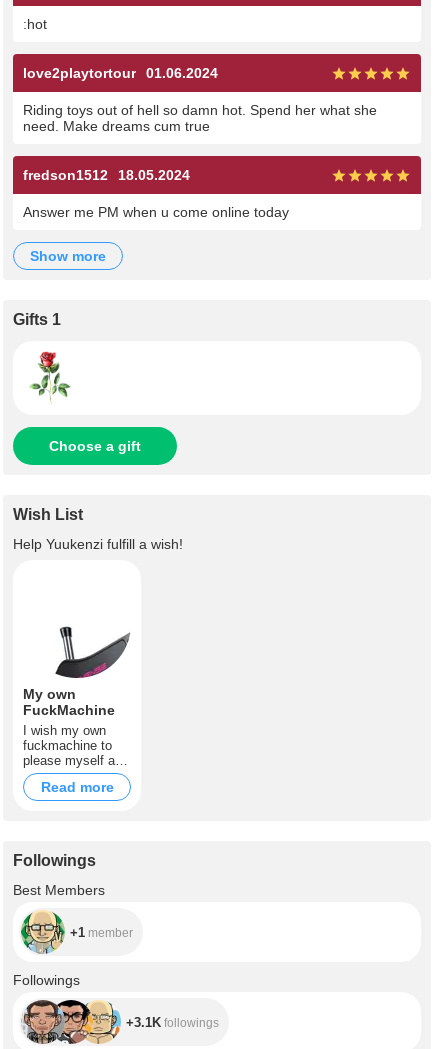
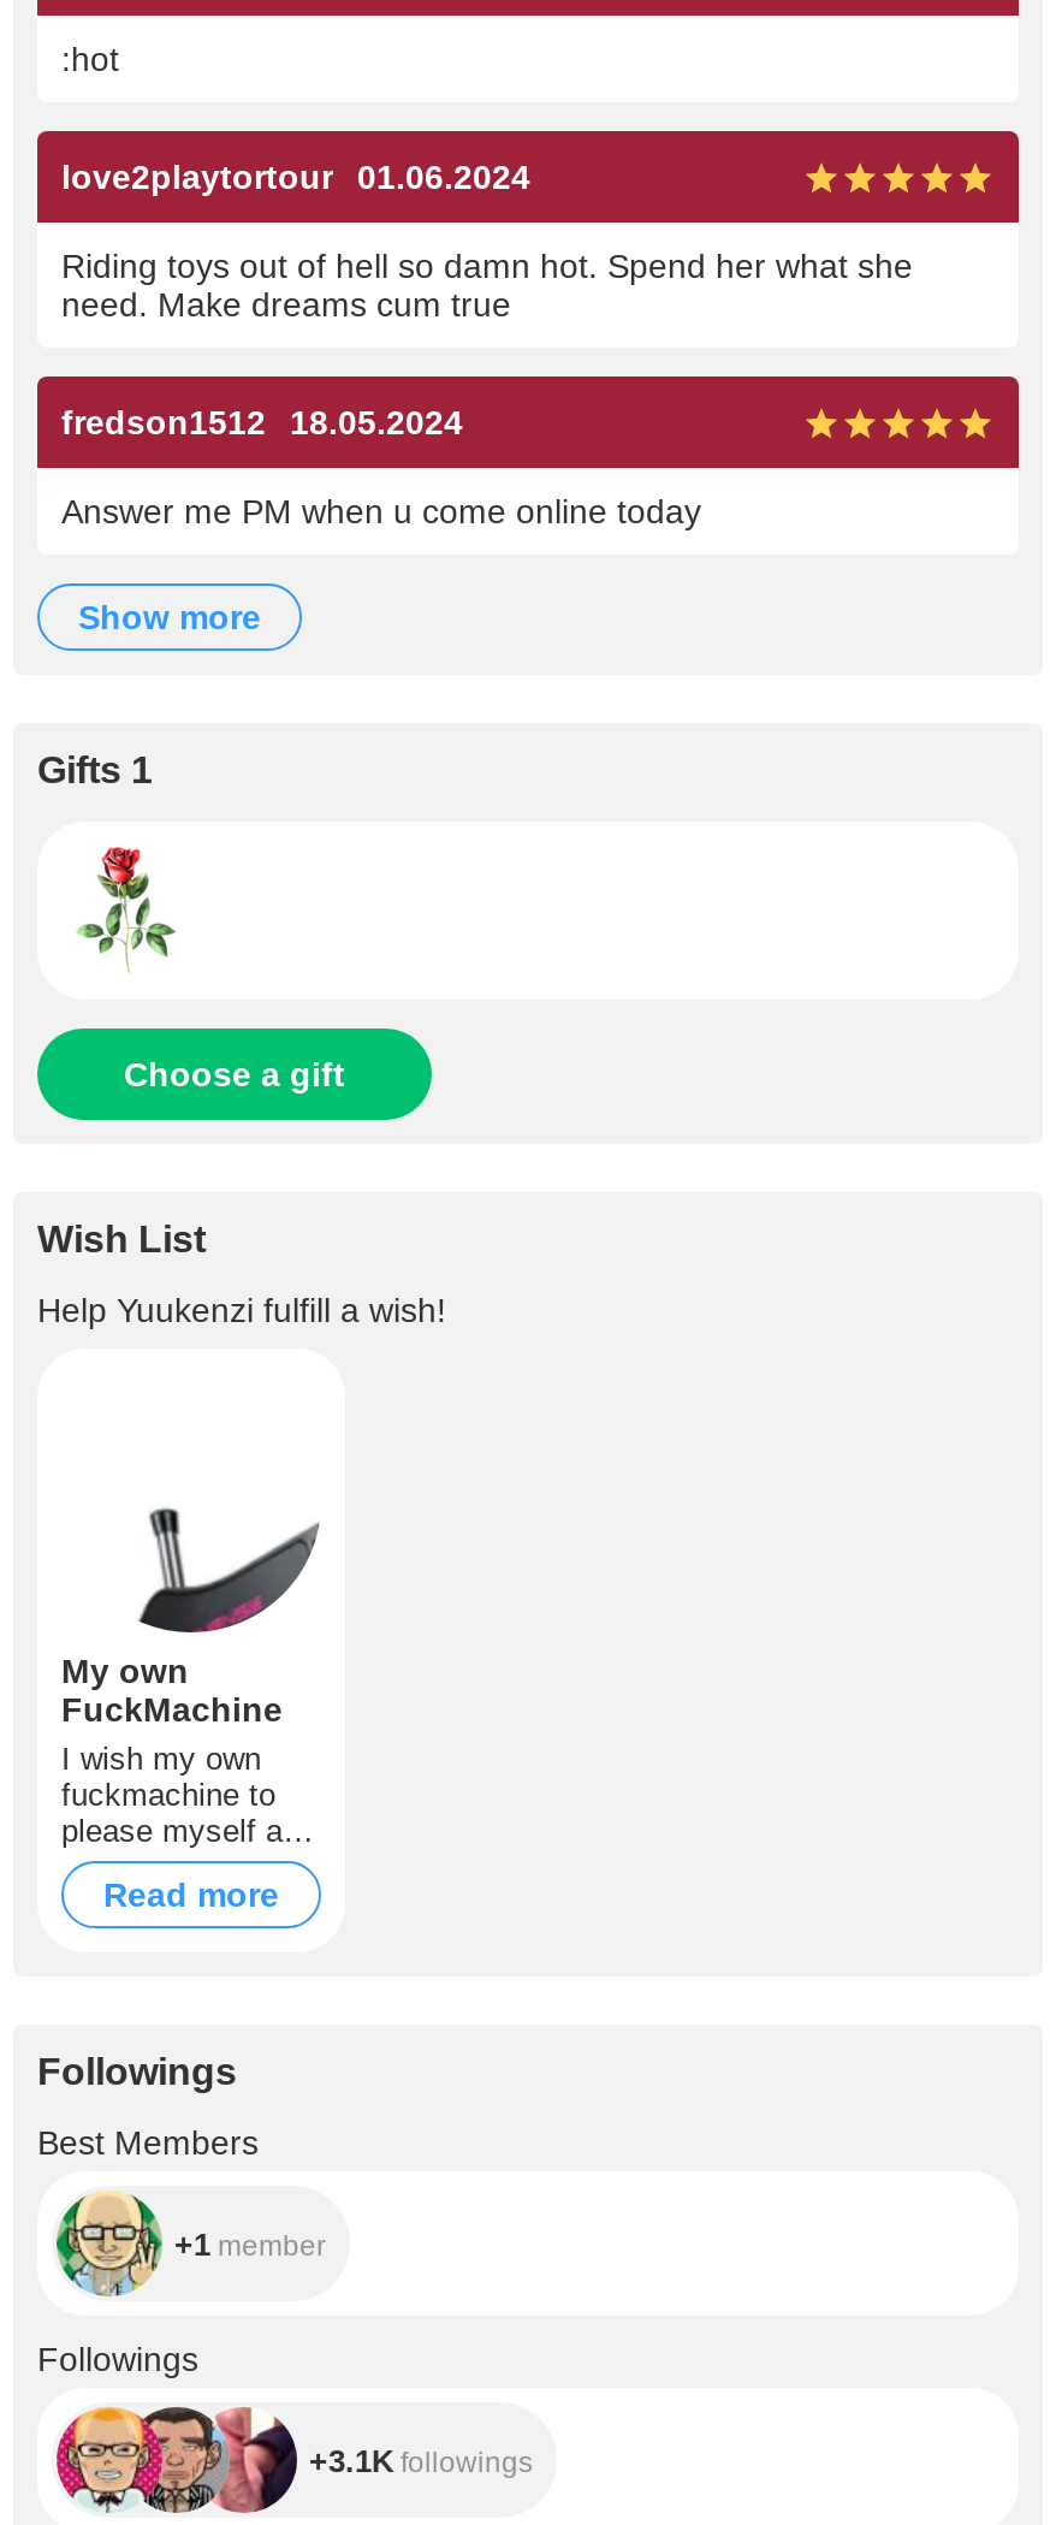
- [image]
+ [image]
